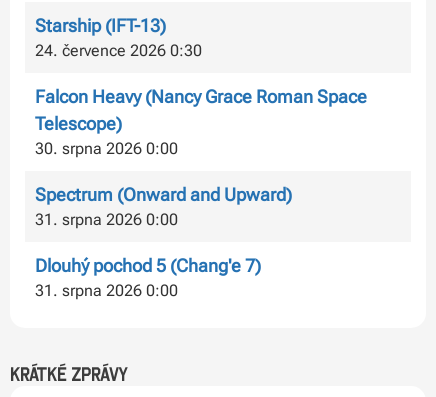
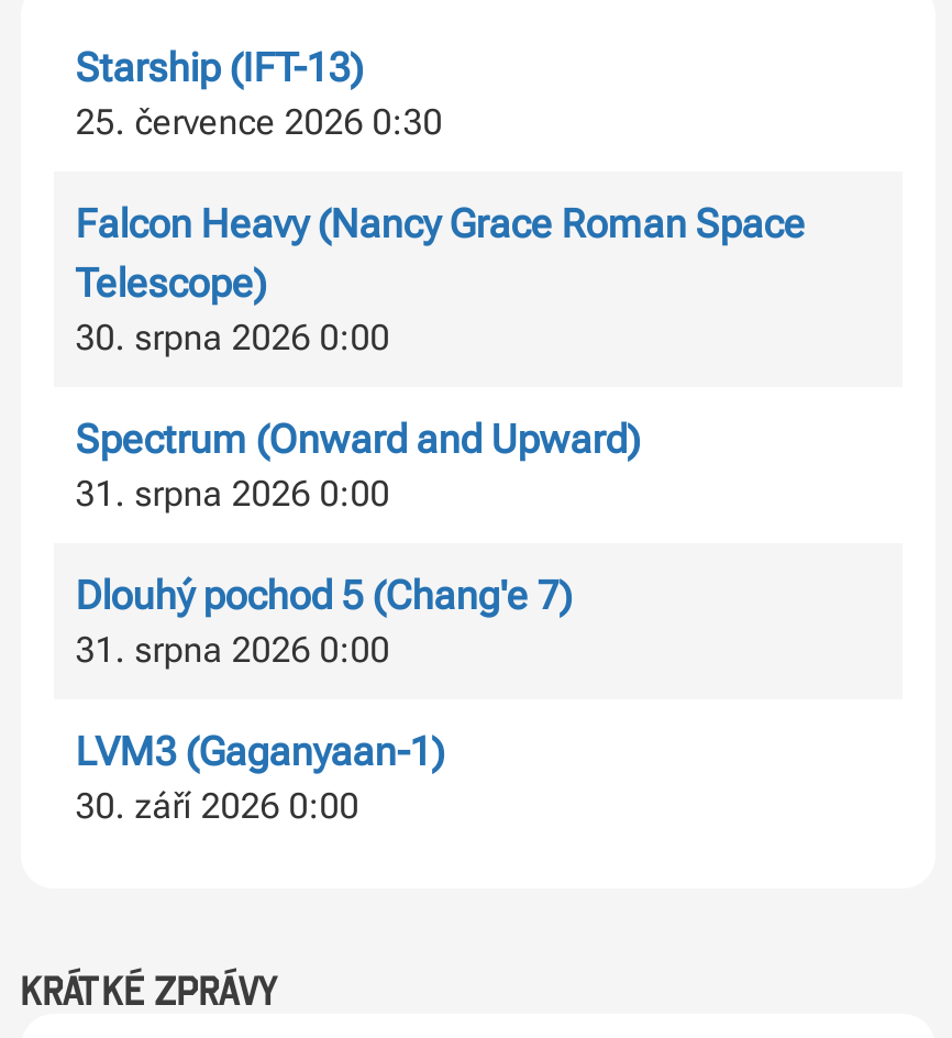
- 24. července 2026 0:30
+ 25. července 2026 0:30

+ LVM3 (Gaganyaan-1)
+ 30. září 2026 0:00
